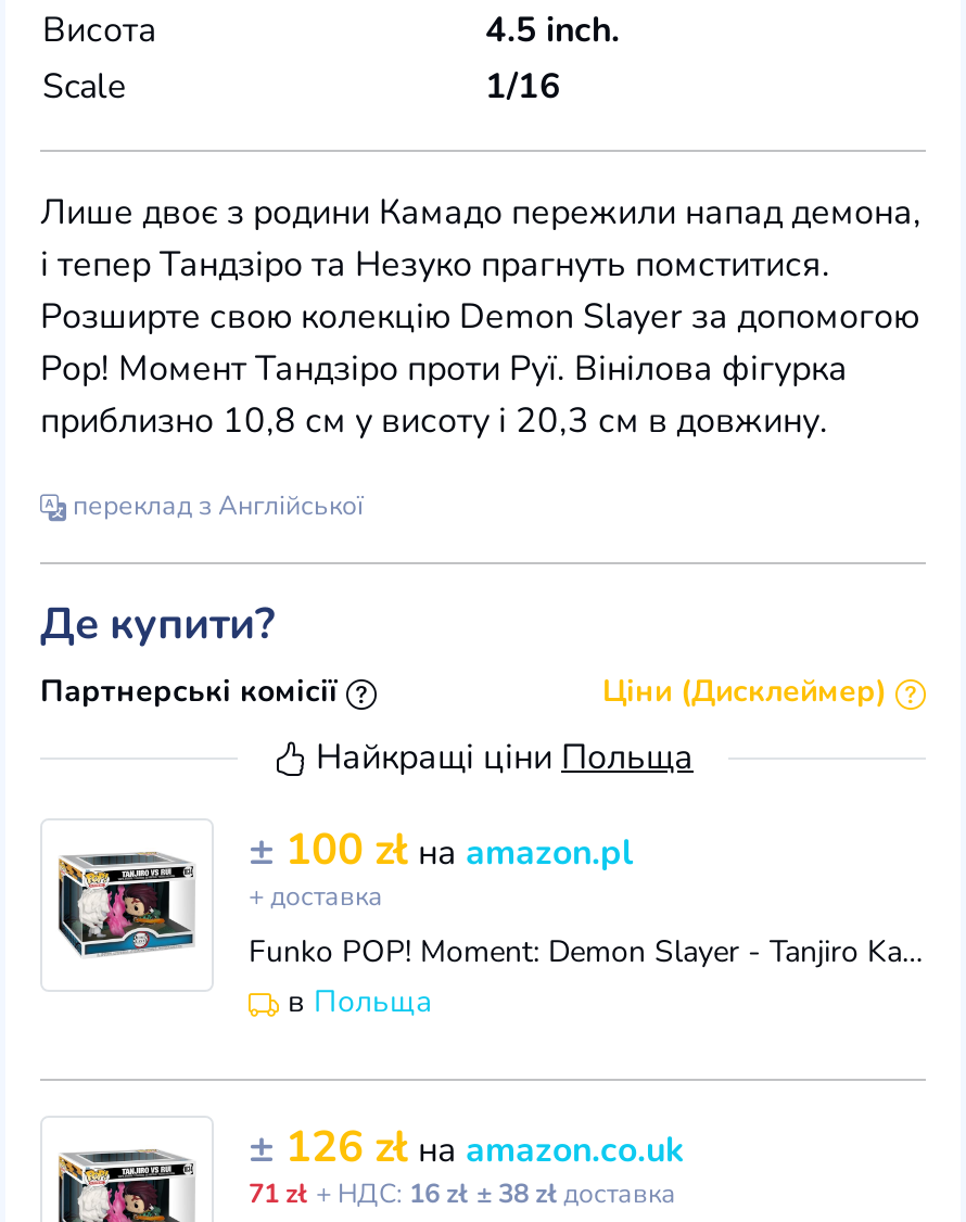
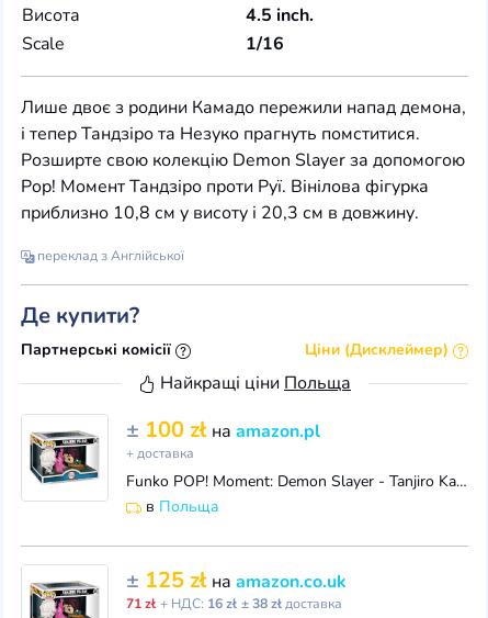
- ± 126 zł на amazon.co.uk
+ ± 125 zł на amazon.co.uk
